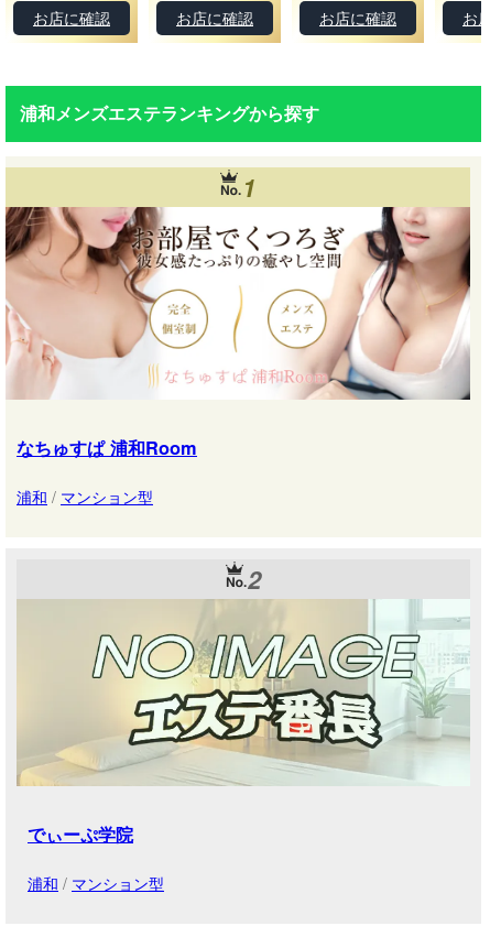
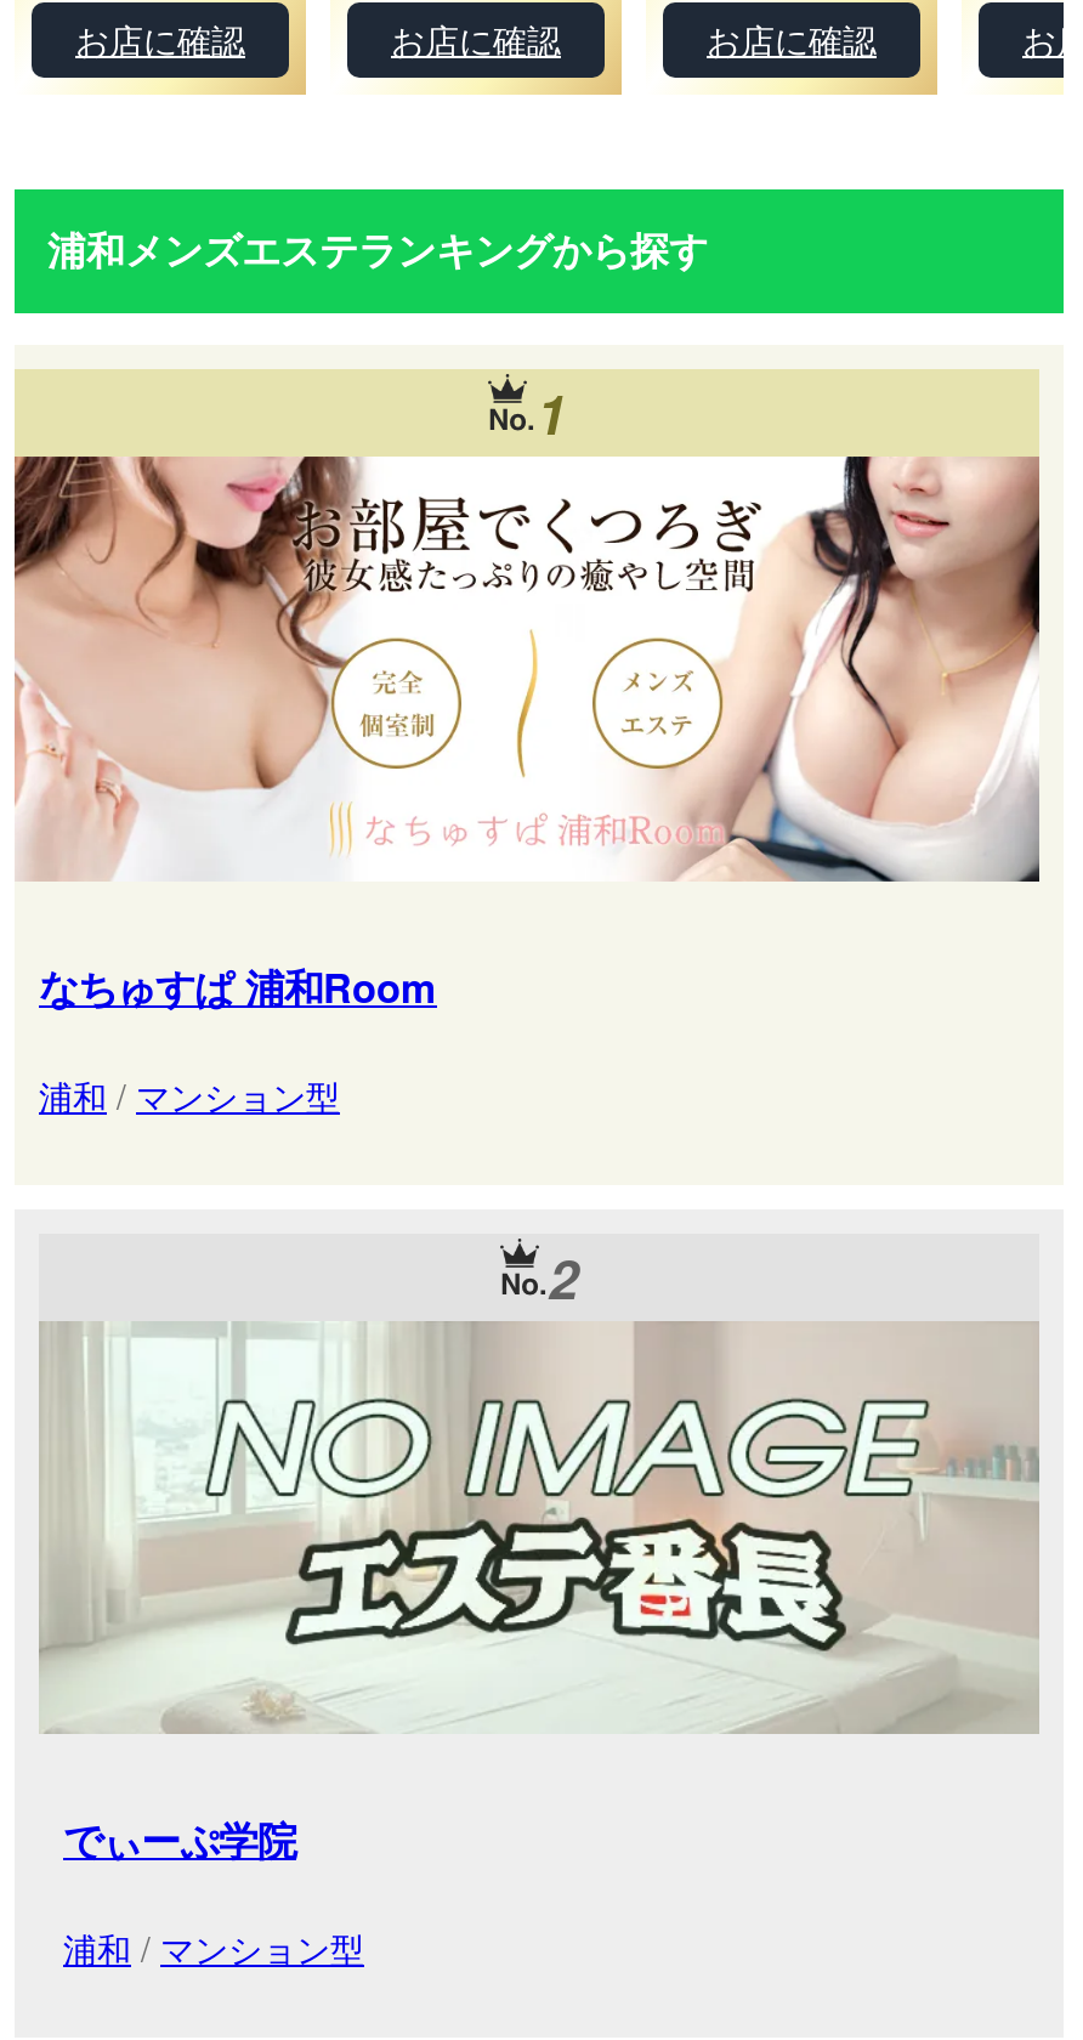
- [image]
+ [image]
